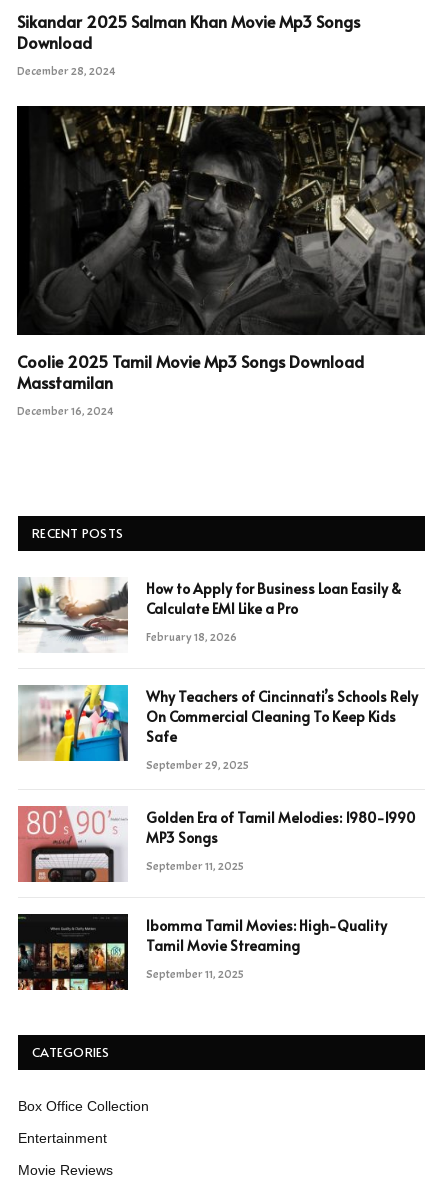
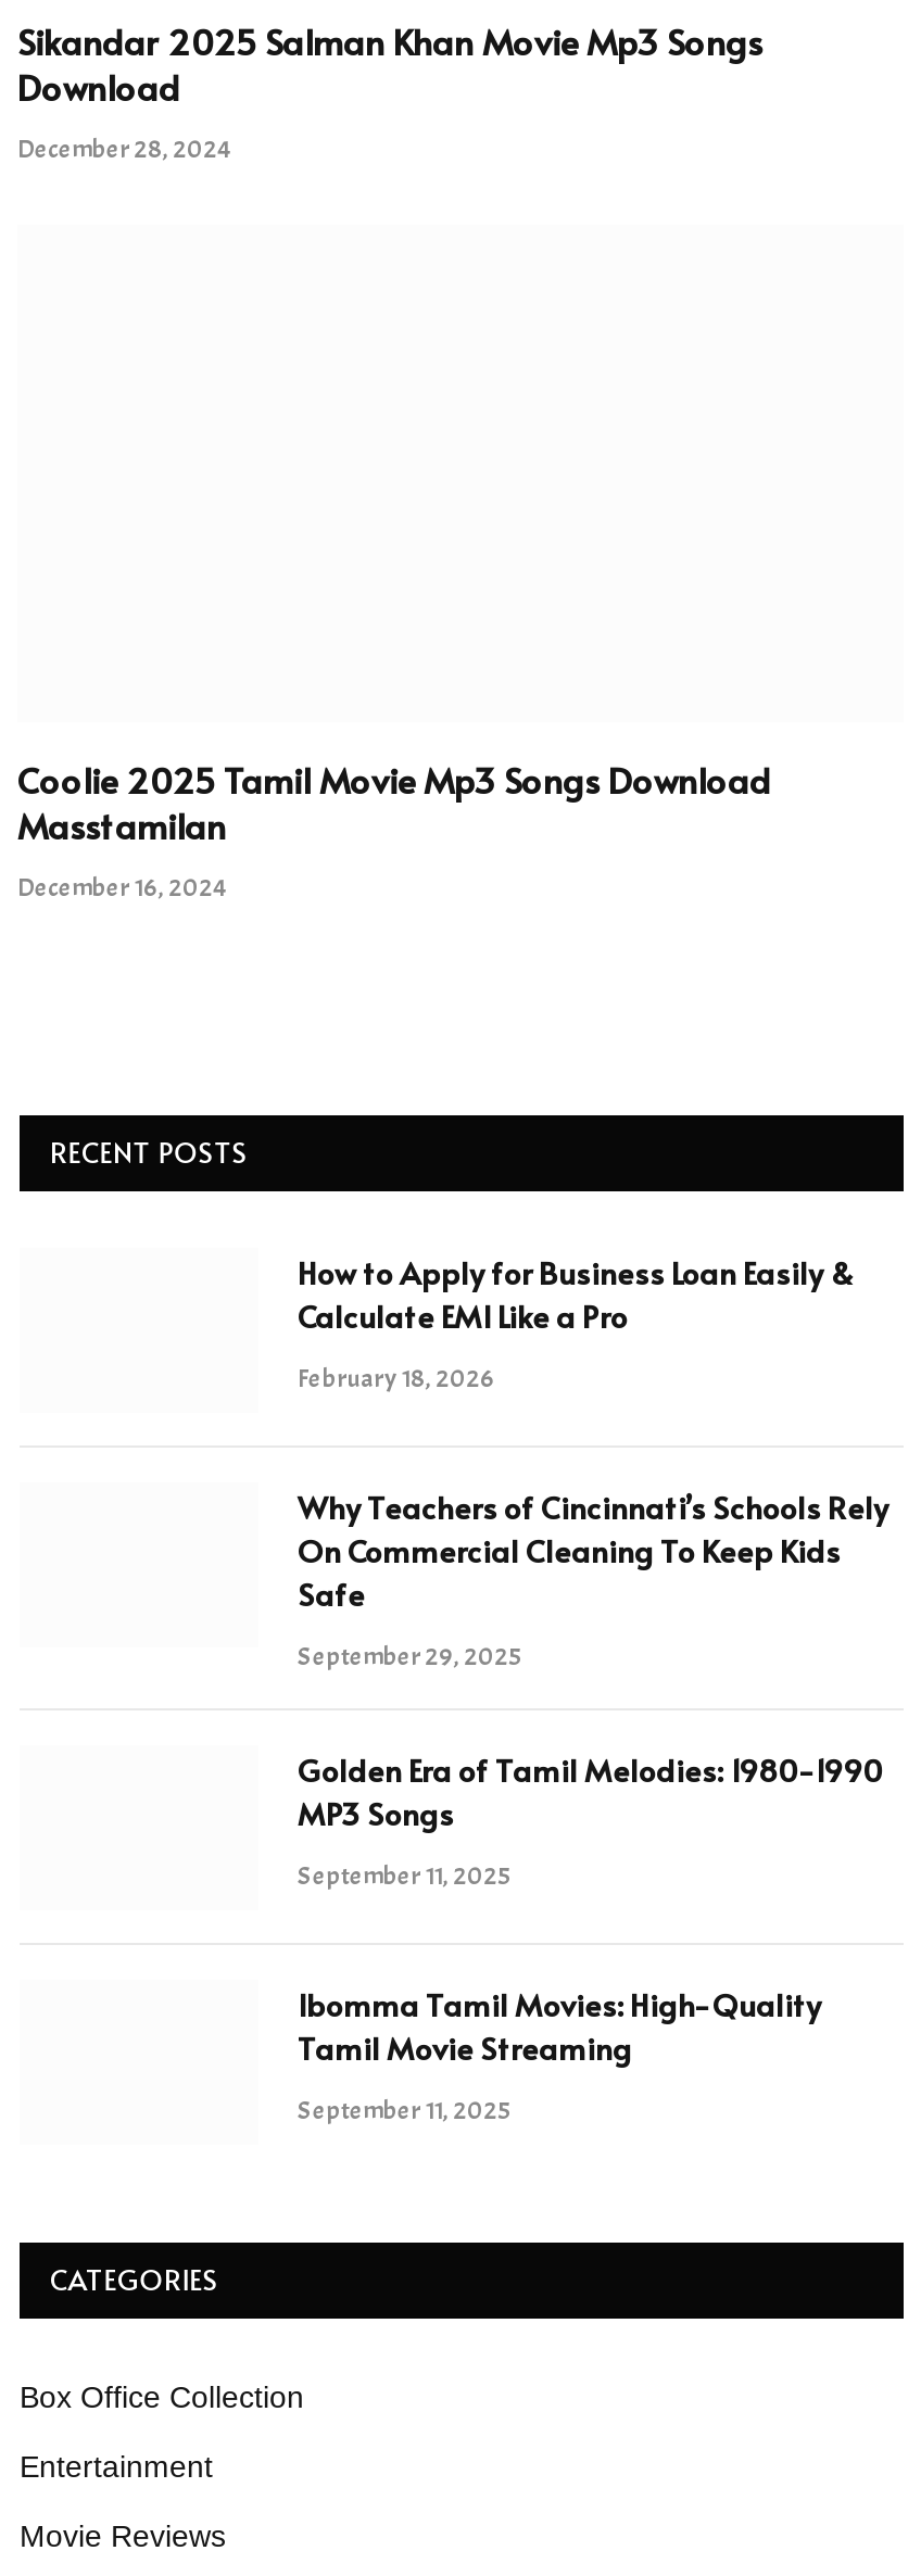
- [image]

- [image]

- [image]

- [image]

- [image]
